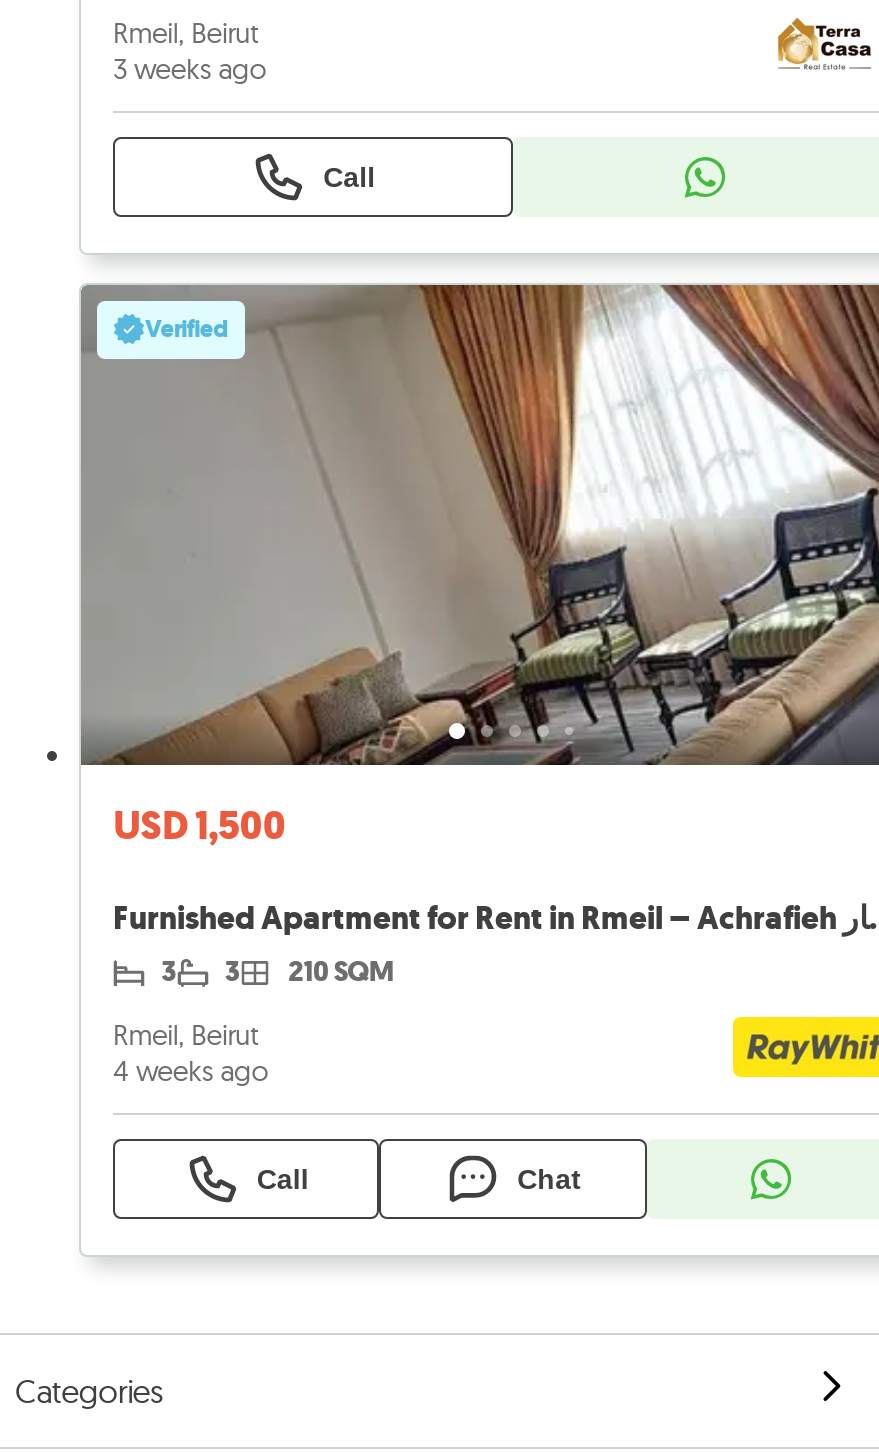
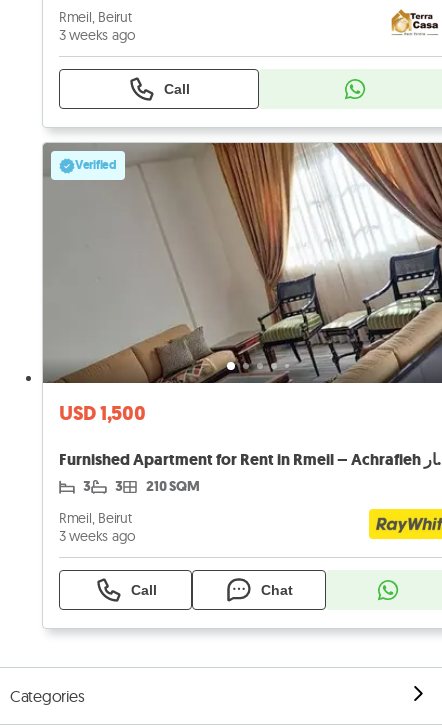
- 4 weeks ago
+ 3 weeks ago
